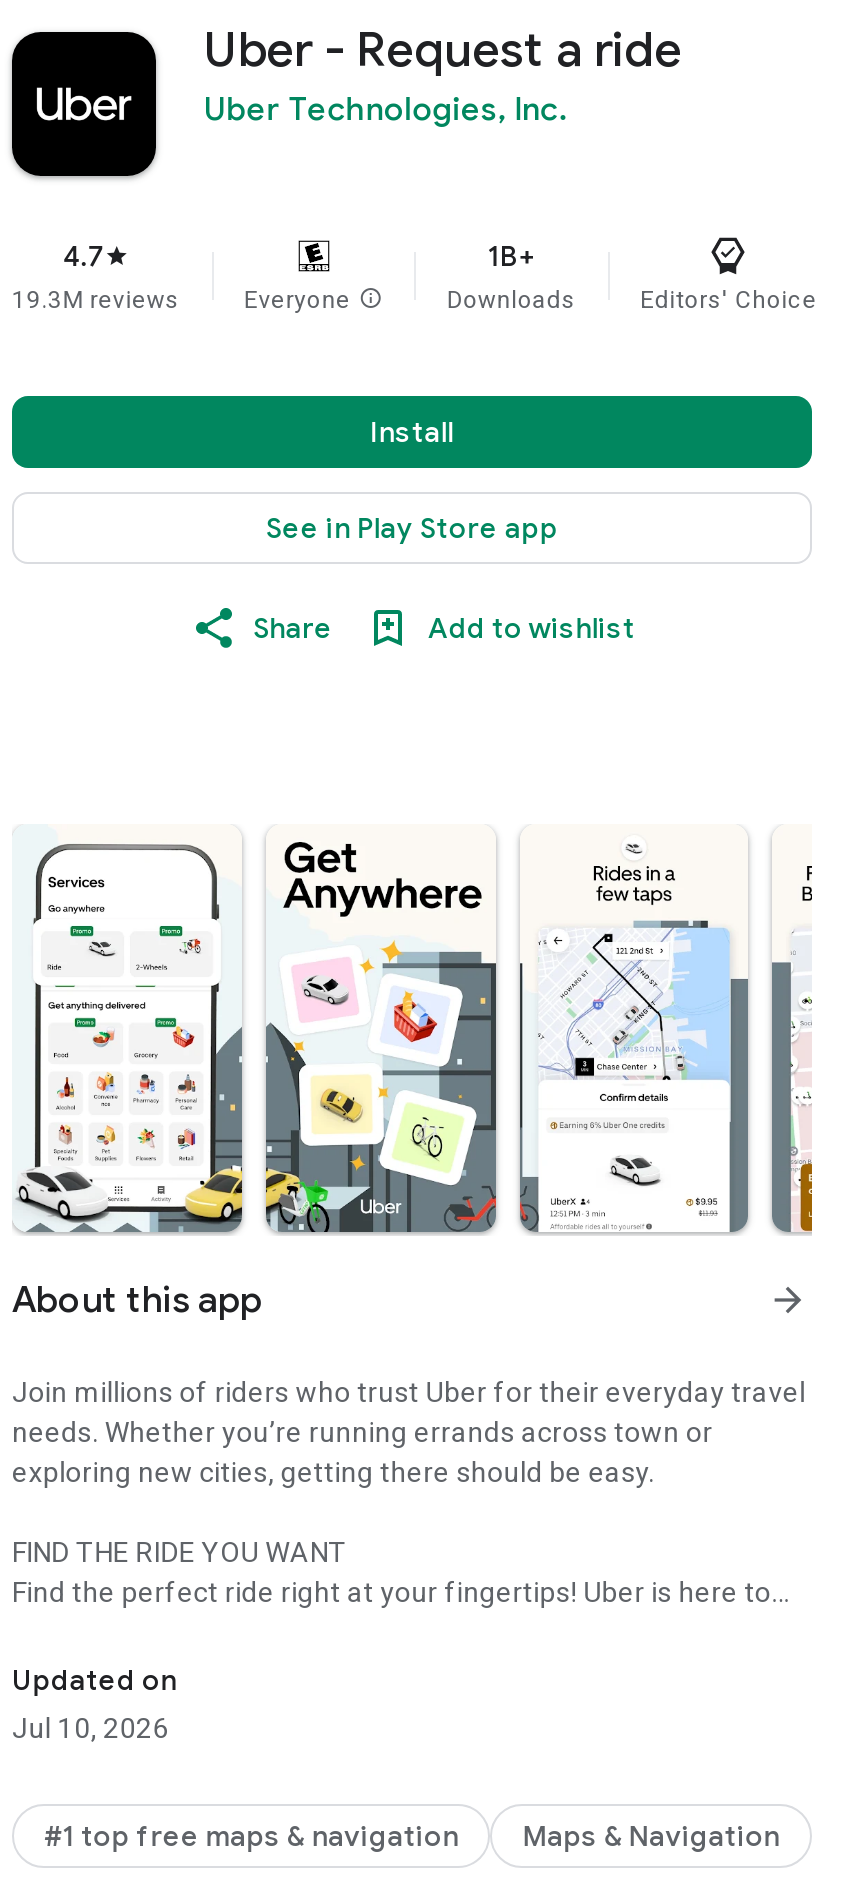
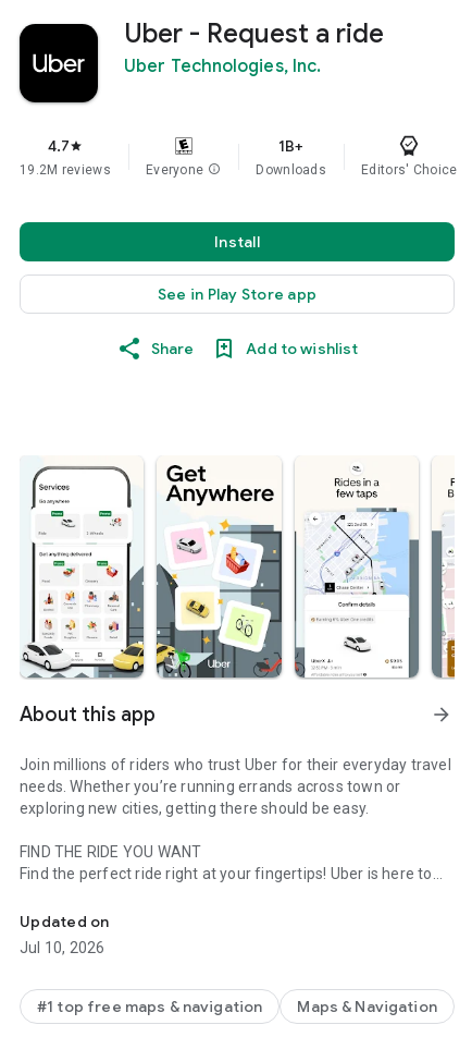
- 19.3M reviews
+ 19.2M reviews
